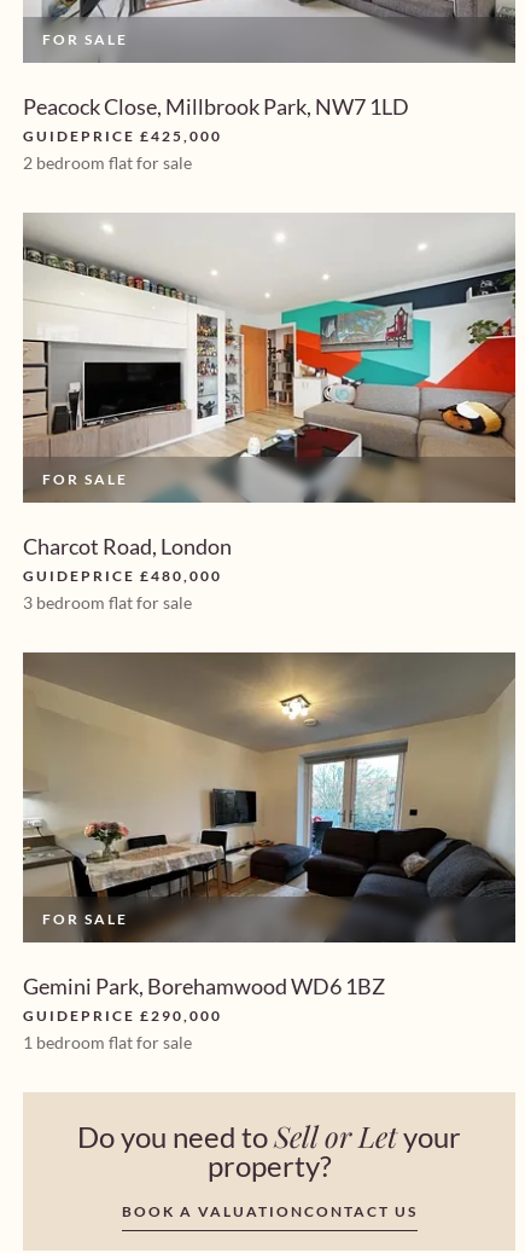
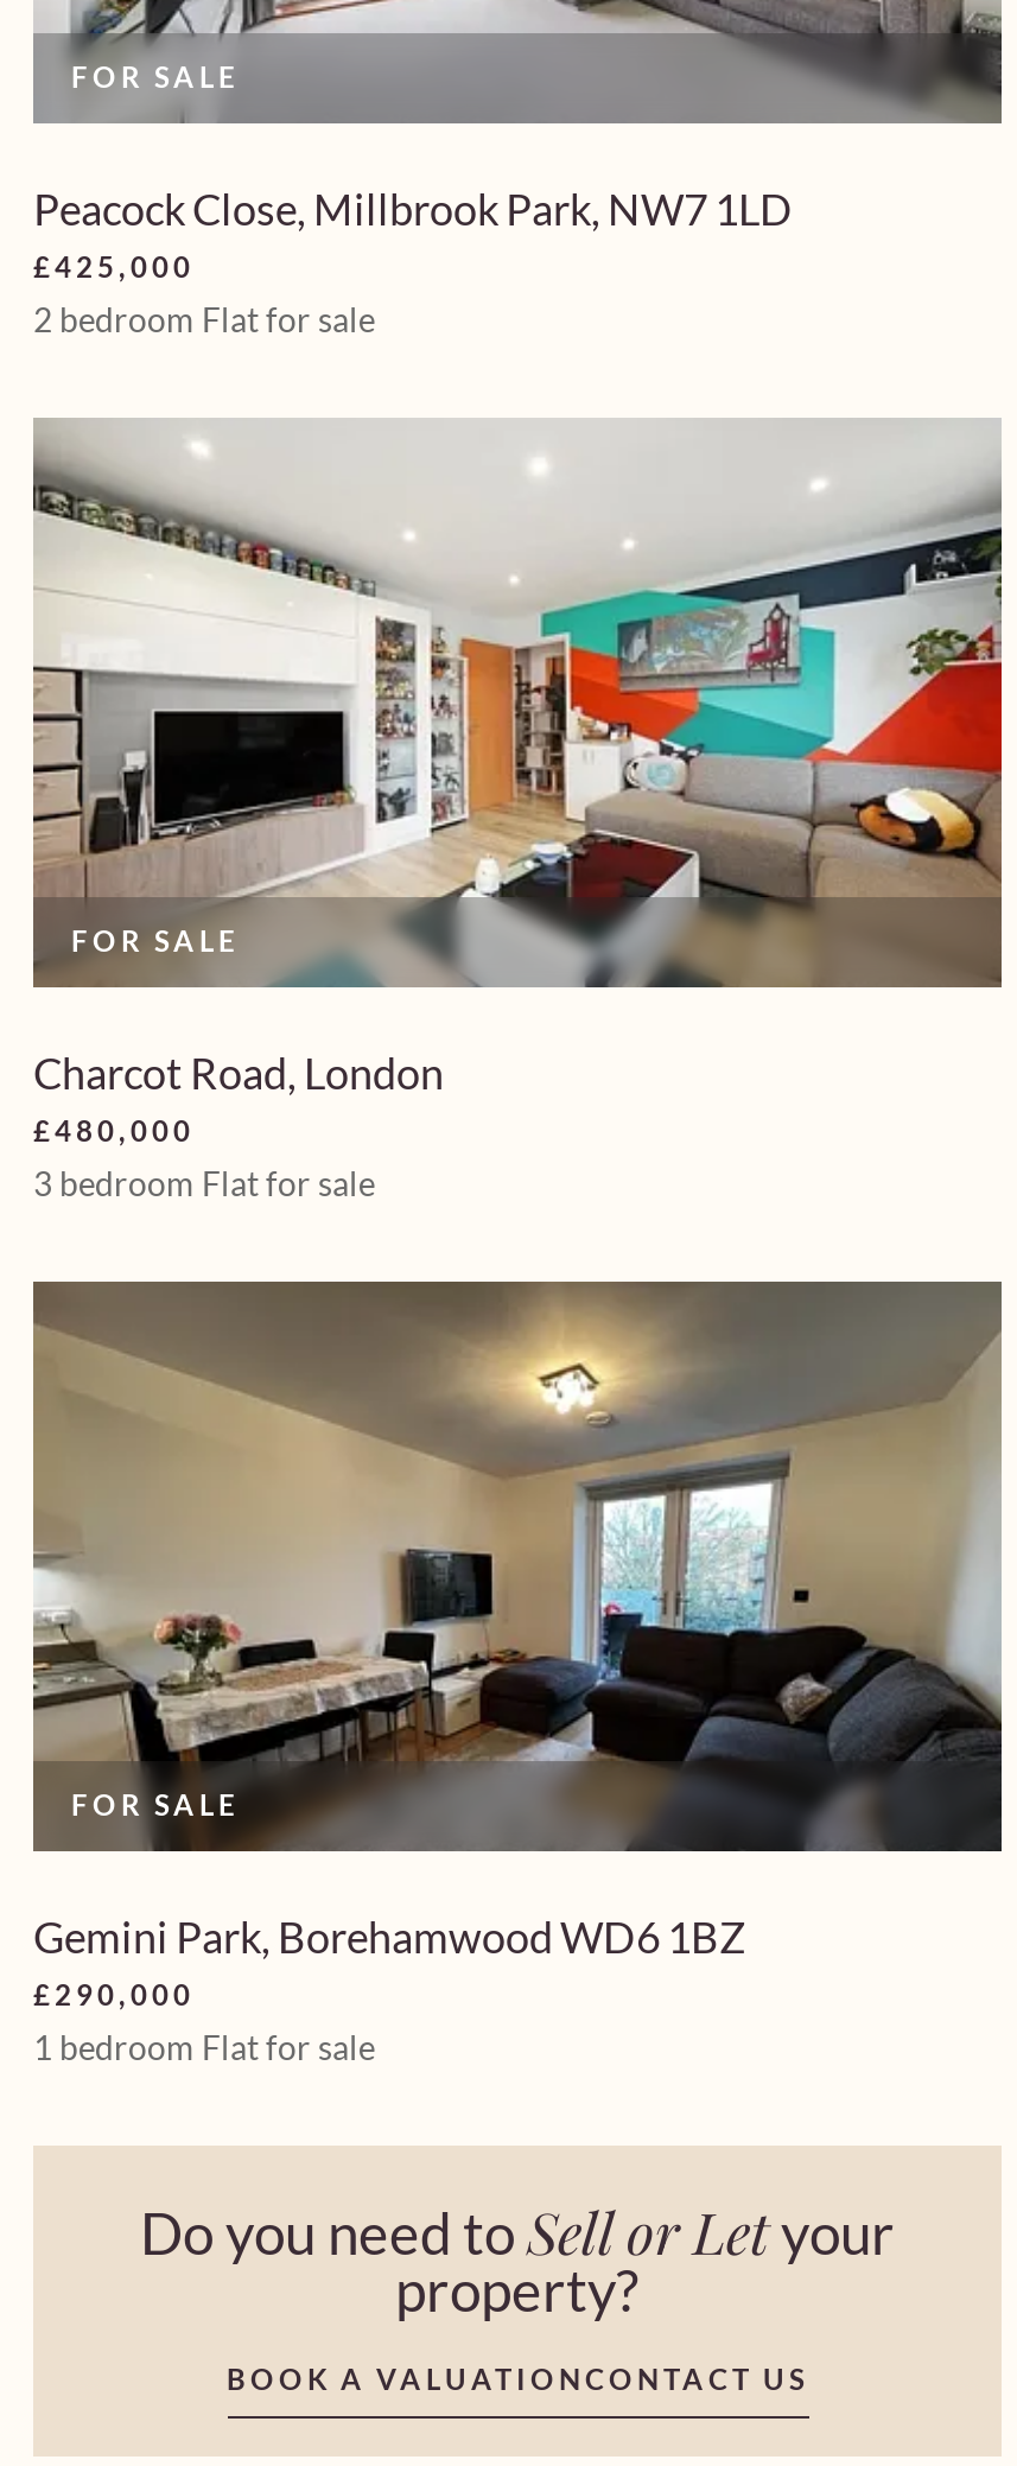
- GUIDEPRICE £425,000
- 2 bedroom flat for sale
+ £425,000
+ 2 bedroom Flat for sale

- GUIDEPRICE £480,000
- 3 bedroom flat for sale
+ £480,000
+ 3 bedroom Flat for sale

- GUIDEPRICE £290,000
- 1 bedroom flat for sale
+ £290,000
+ 1 bedroom Flat for sale
